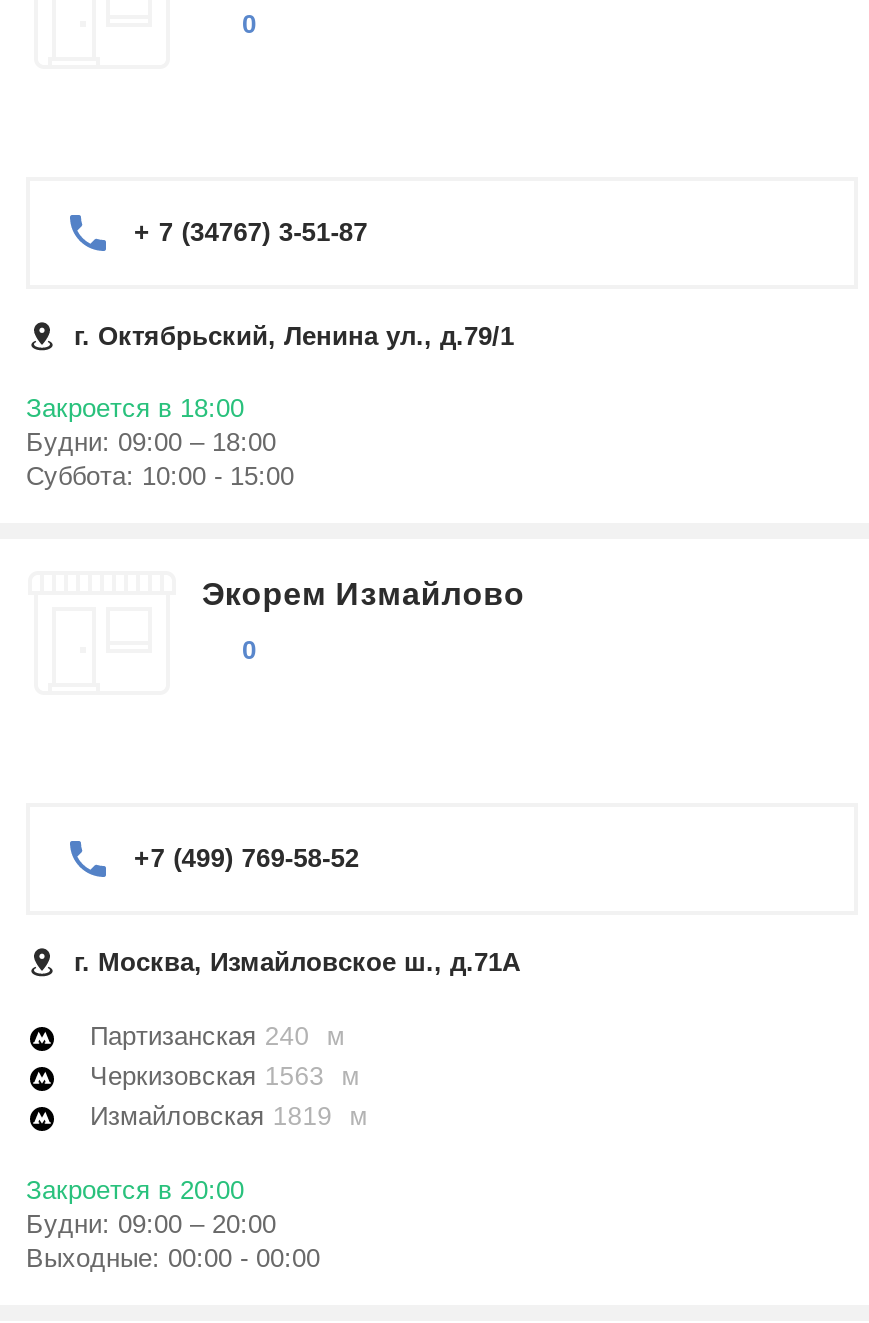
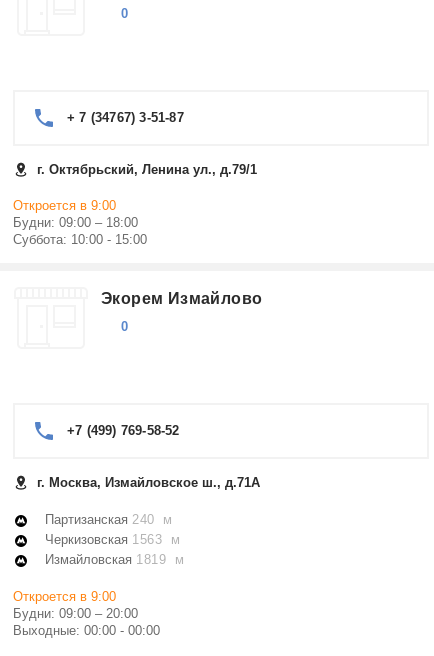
- Закроется в 18:00
+ Откроется в 9:00

- Закроется в 20:00
+ Откроется в 9:00
